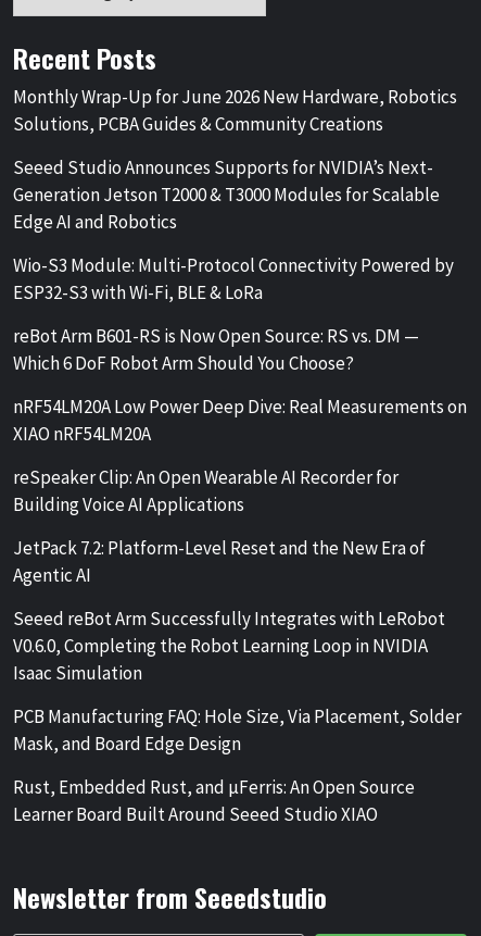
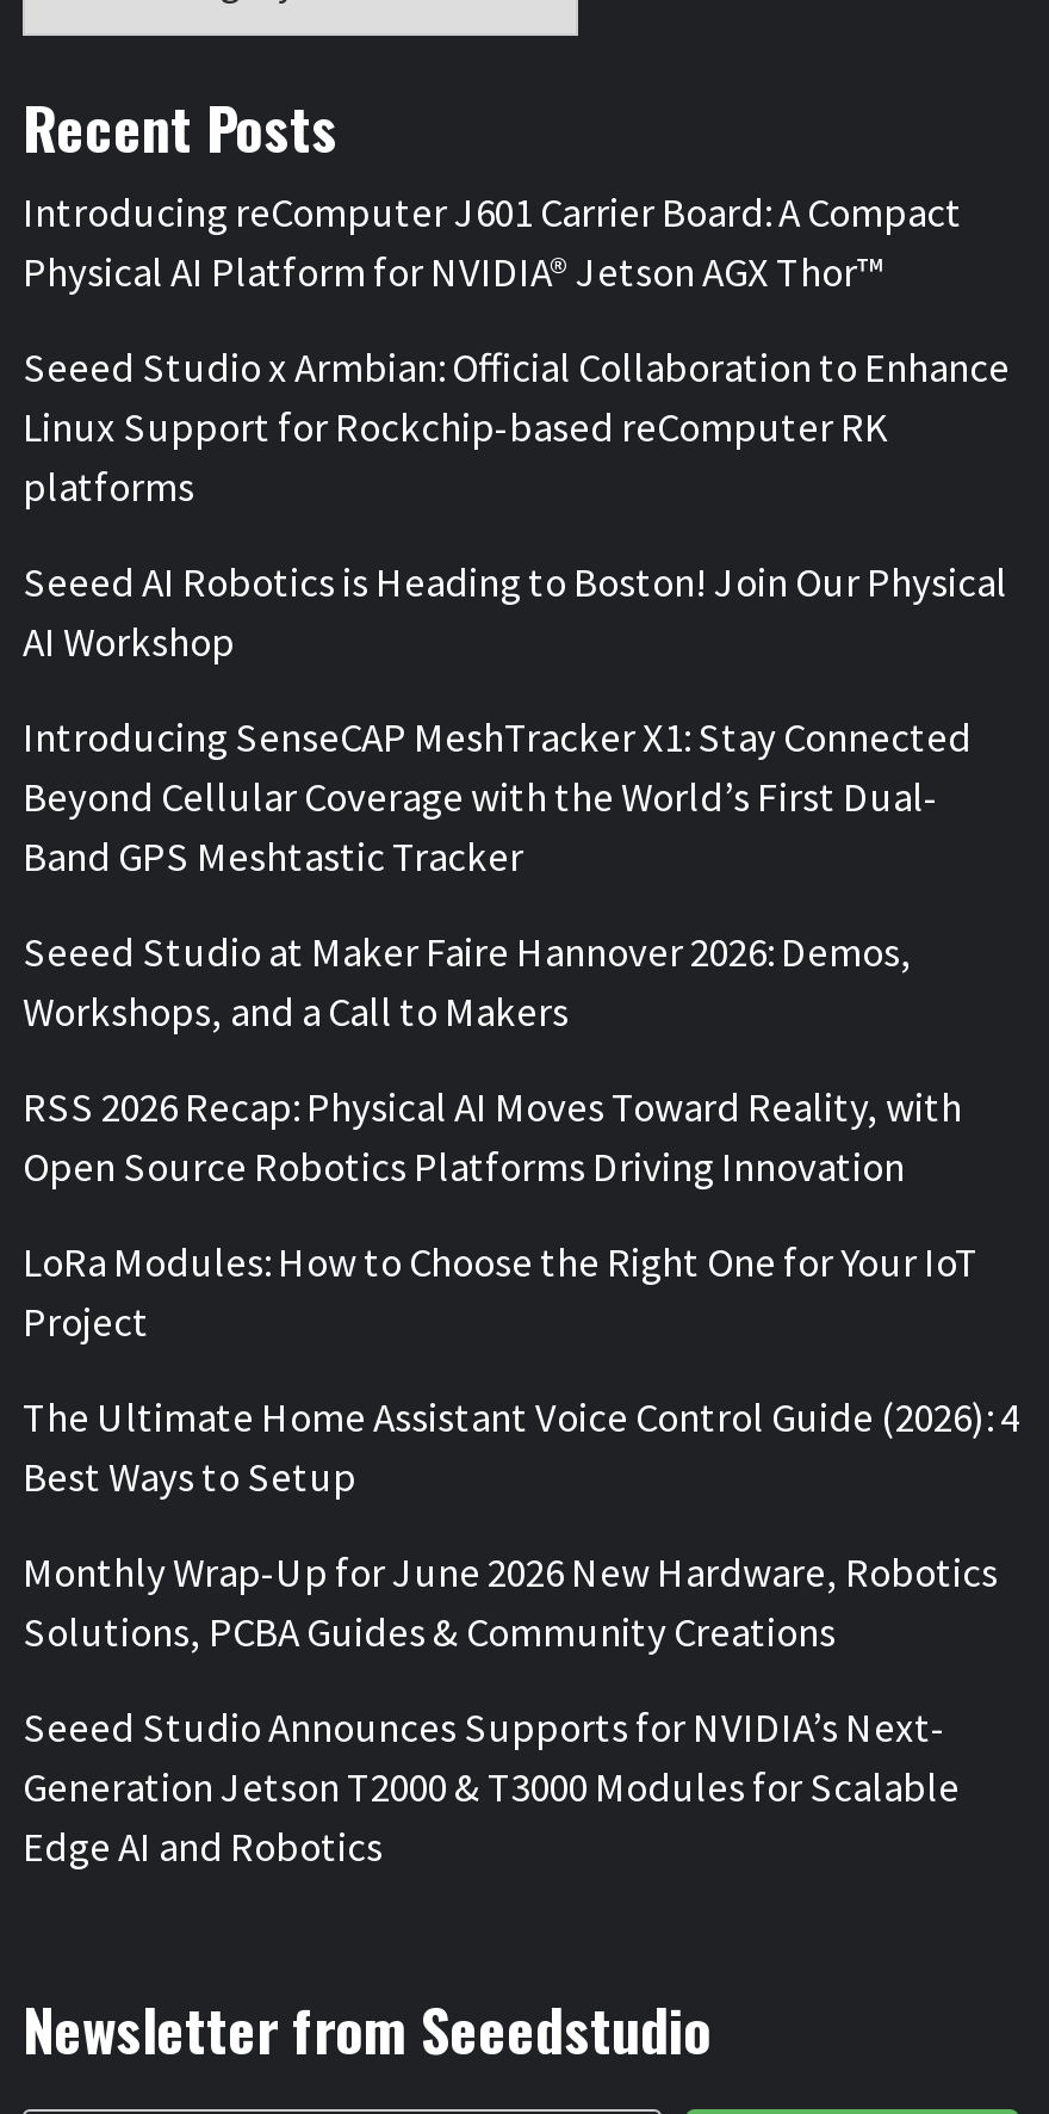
+ Introducing reComputer J601 Carrier Board: A Compact
+ Physical AI Platform for NVIDIA® Jetson AGX Thor™
+ Seeed Studio x Armbian: Official Collaboration to Enhance
+ Linux Support for Rockchip-based reComputer RK
+ platforms
+ Seeed AI Robotics is Heading to Boston! Join Our Physical
+ AI Workshop
+ Introducing SenseCAP MeshTracker X1: Stay Connected
+ Beyond Cellular Coverage with the World’s First Dual-
+ Band GPS Meshtastic Tracker
+ Seeed Studio at Maker Faire Hannover 2026: Demos,
+ Workshops, and a Call to Makers
+ RSS 2026 Recap: Physical AI Moves Toward Reality, with
+ Open Source Robotics Platforms Driving Innovation
+ LoRa Modules: How to Choose the Right One for Your IoT
+ Project
+ The Ultimate Home Assistant Voice Control Guide (2026): 4
+ Best Ways to Setup

moved down: Monthly Wrap-Up for June 2026 New Hardware, Robotics | Solutions, PCBA Guides & Community Creations | Seeed Studio Announces Supports for NVIDIA’s Next- | Generation Jetson T2000 & T3000 Modules for Scalable | Edge AI and Robotics

- Wio-S3 Module: Multi-Protocol Connectivity Powered by
- ESP32-S3 with Wi-Fi, BLE & LoRa
- reBot Arm B601-RS is Now Open Source: RS vs. DM —
- Which 6 DoF Robot Arm Should You Choose?
- nRF54LM20A Low Power Deep Dive: Real Measurements on
- XIAO nRF54LM20A
- reSpeaker Clip: An Open Wearable AI Recorder for
- Building Voice AI Applications
- JetPack 7.2: Platform-Level Reset and the New Era of
- Agentic AI
- Seeed reBot Arm Successfully Integrates with LeRobot
- V0.6.0, Completing the Robot Learning Loop in NVIDIA
- Isaac Simulation
- PCB Manufacturing FAQ: Hole Size, Via Placement, Solder
- Mask, and Board Edge Design
- Rust, Embedded Rust, and µFerris: An Open Source
- Learner Board Built Around Seeed Studio XIAO
